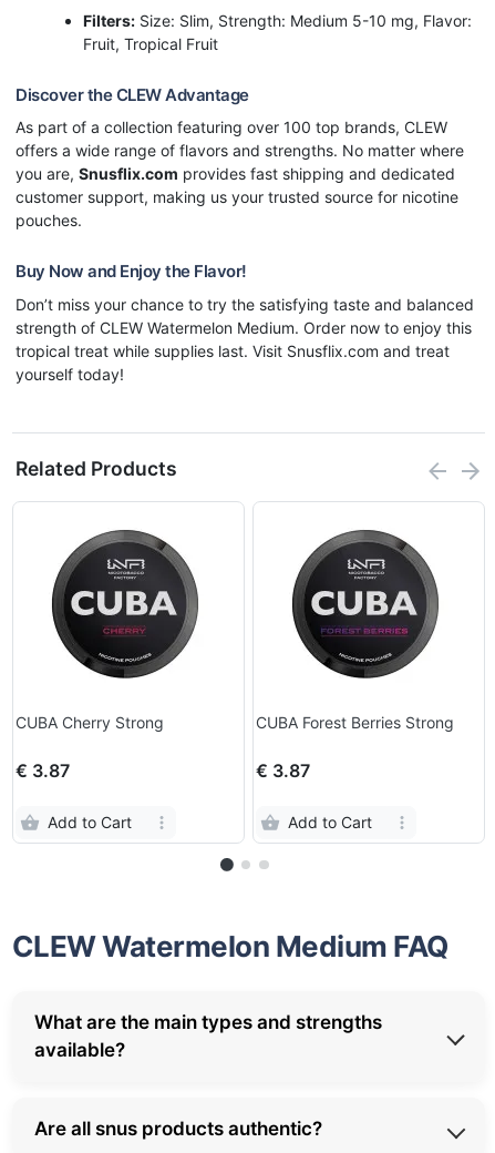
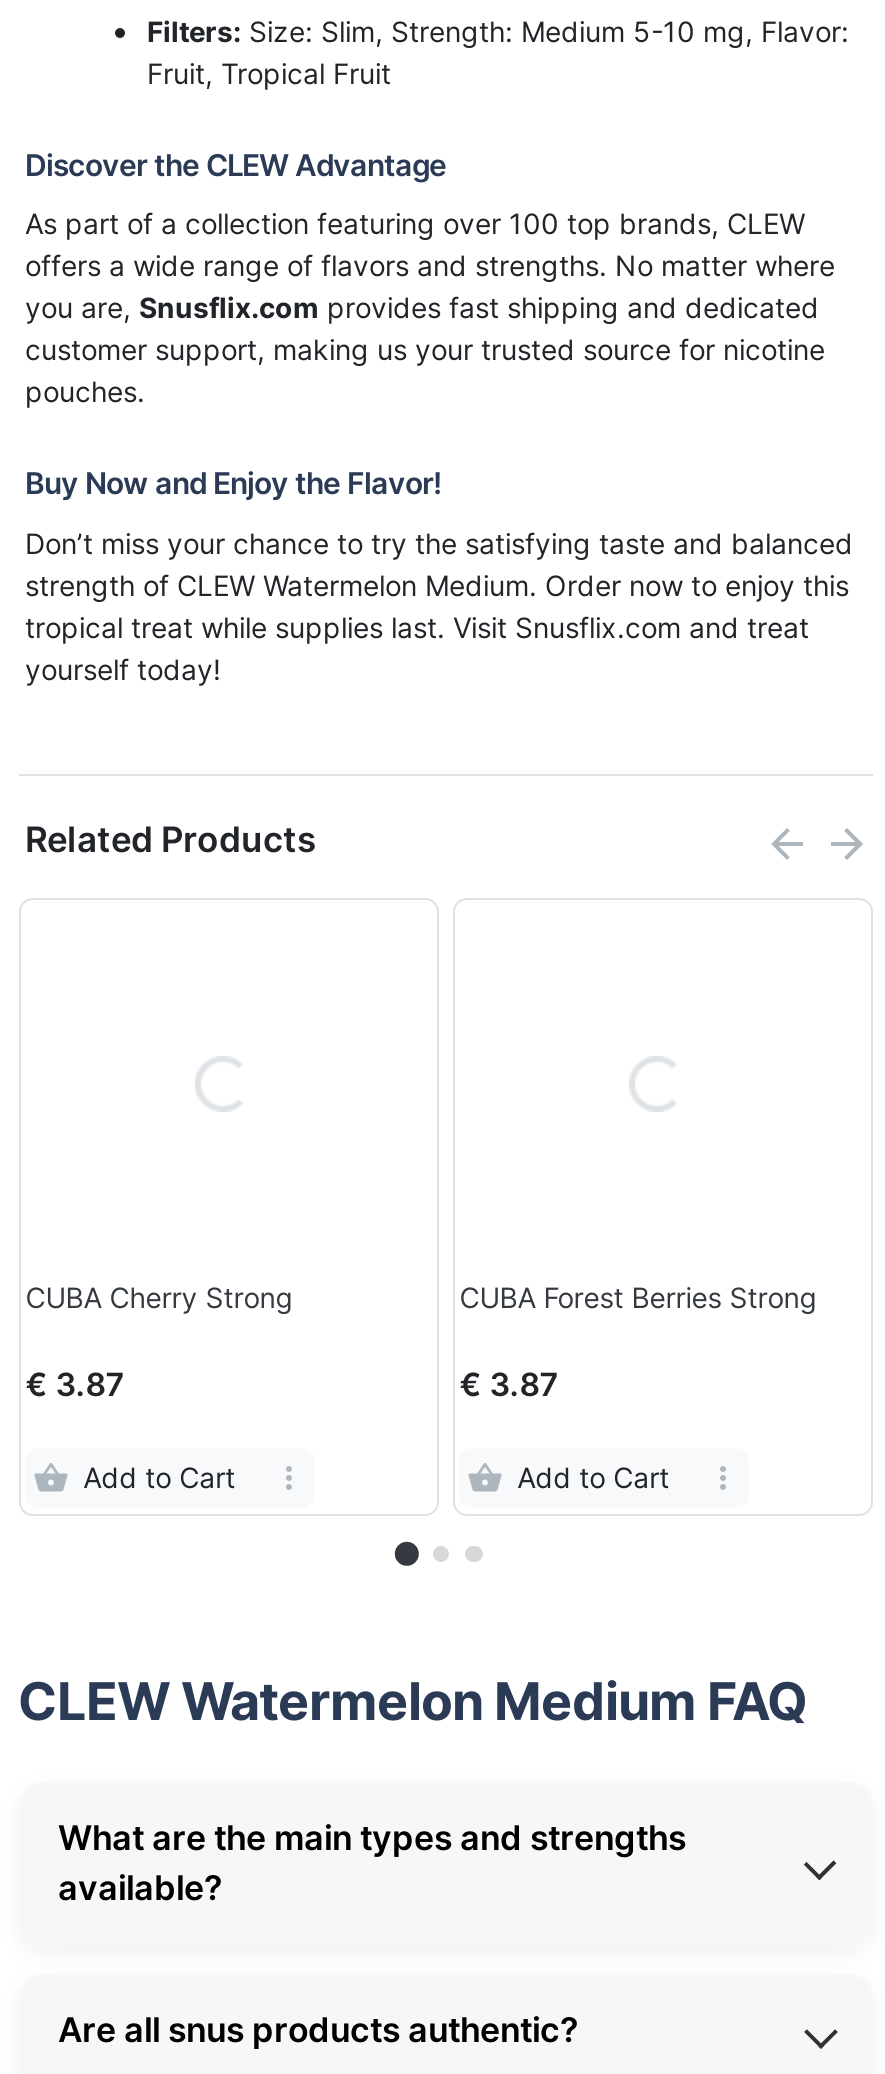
- [image]

- [image]
